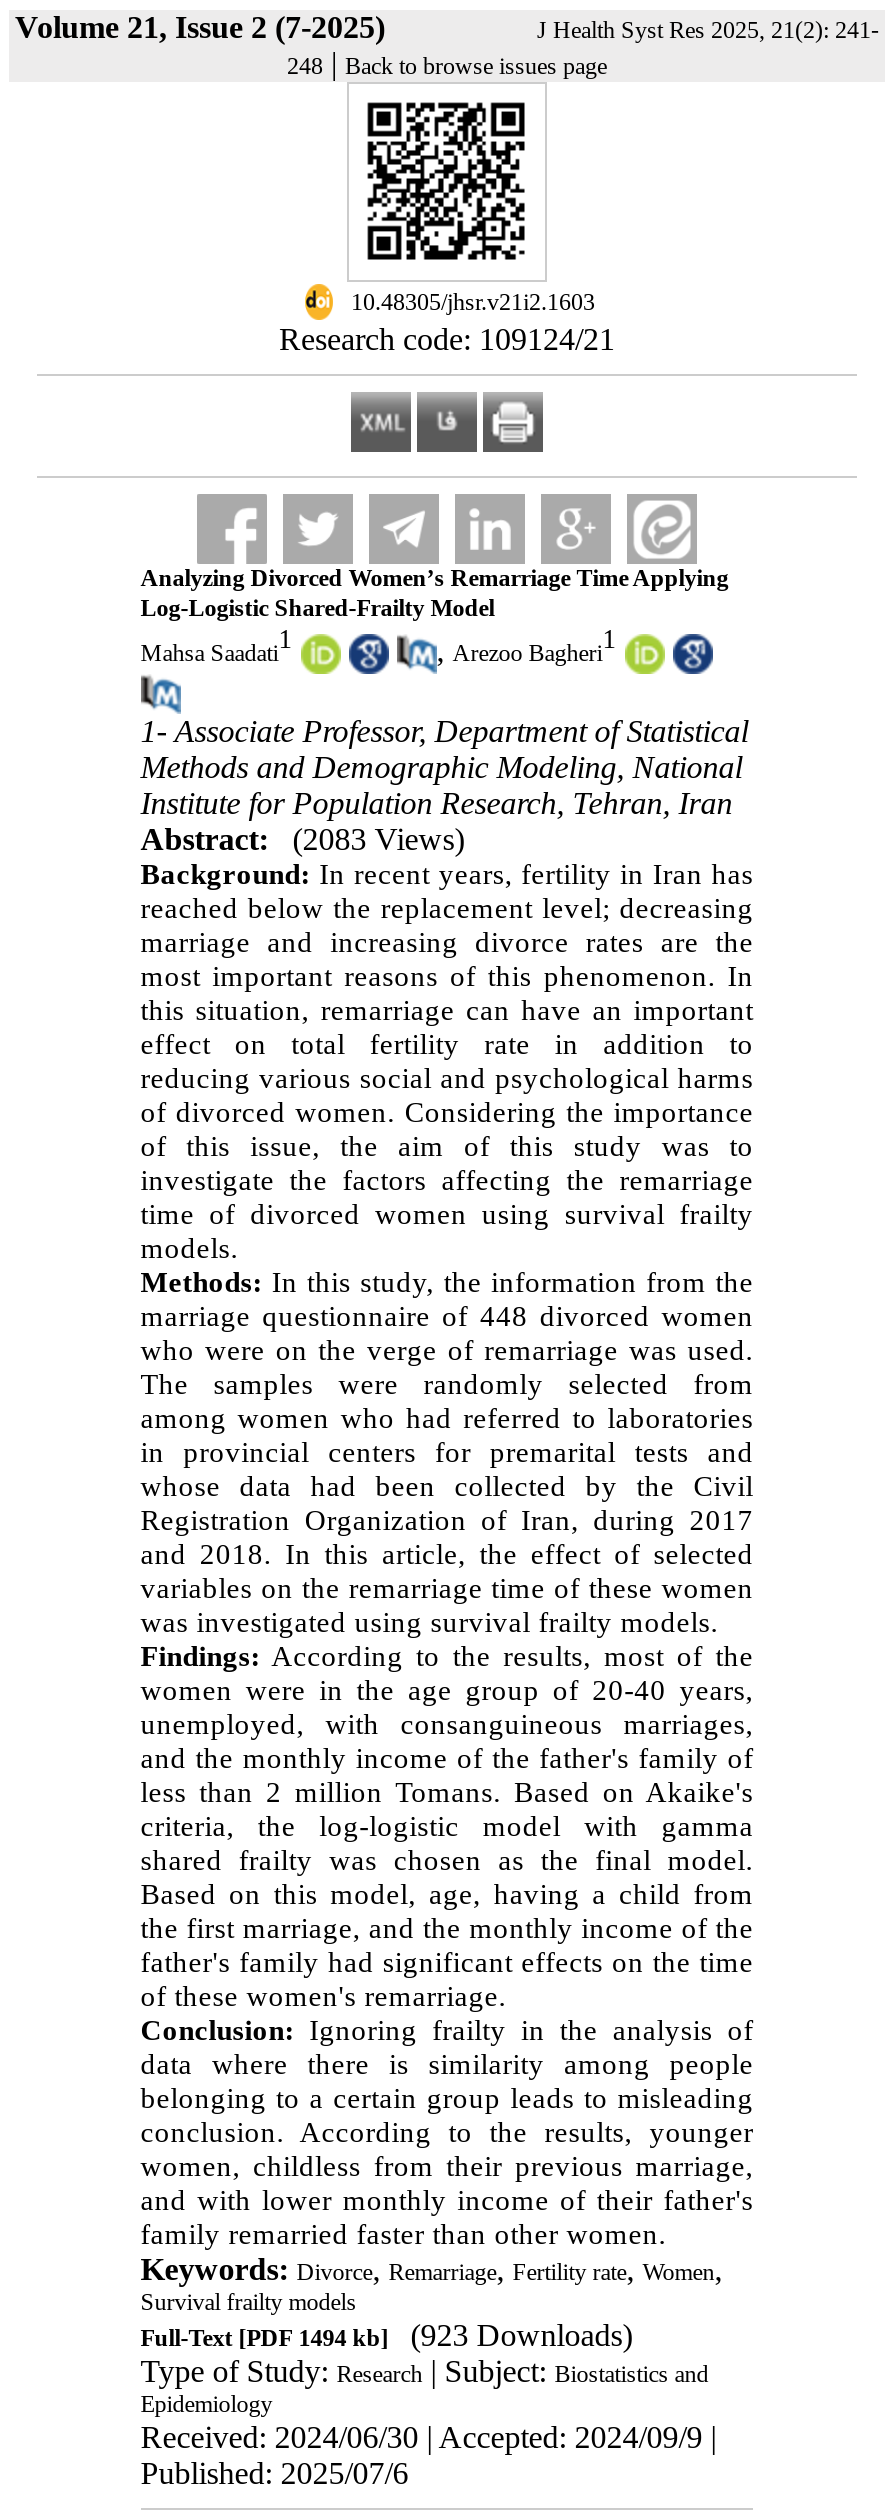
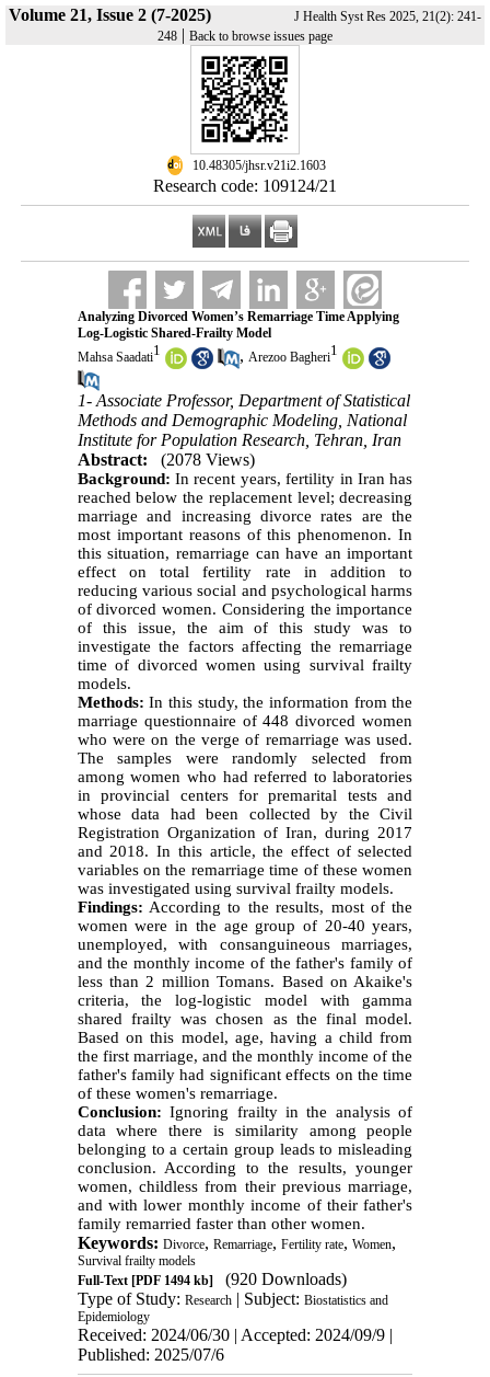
- Abstract: (2083 Views)
+ Abstract: (2078 Views)

- Full-Text [PDF 1494 kb] (923 Downloads)
+ Full-Text [PDF 1494 kb] (920 Downloads)
